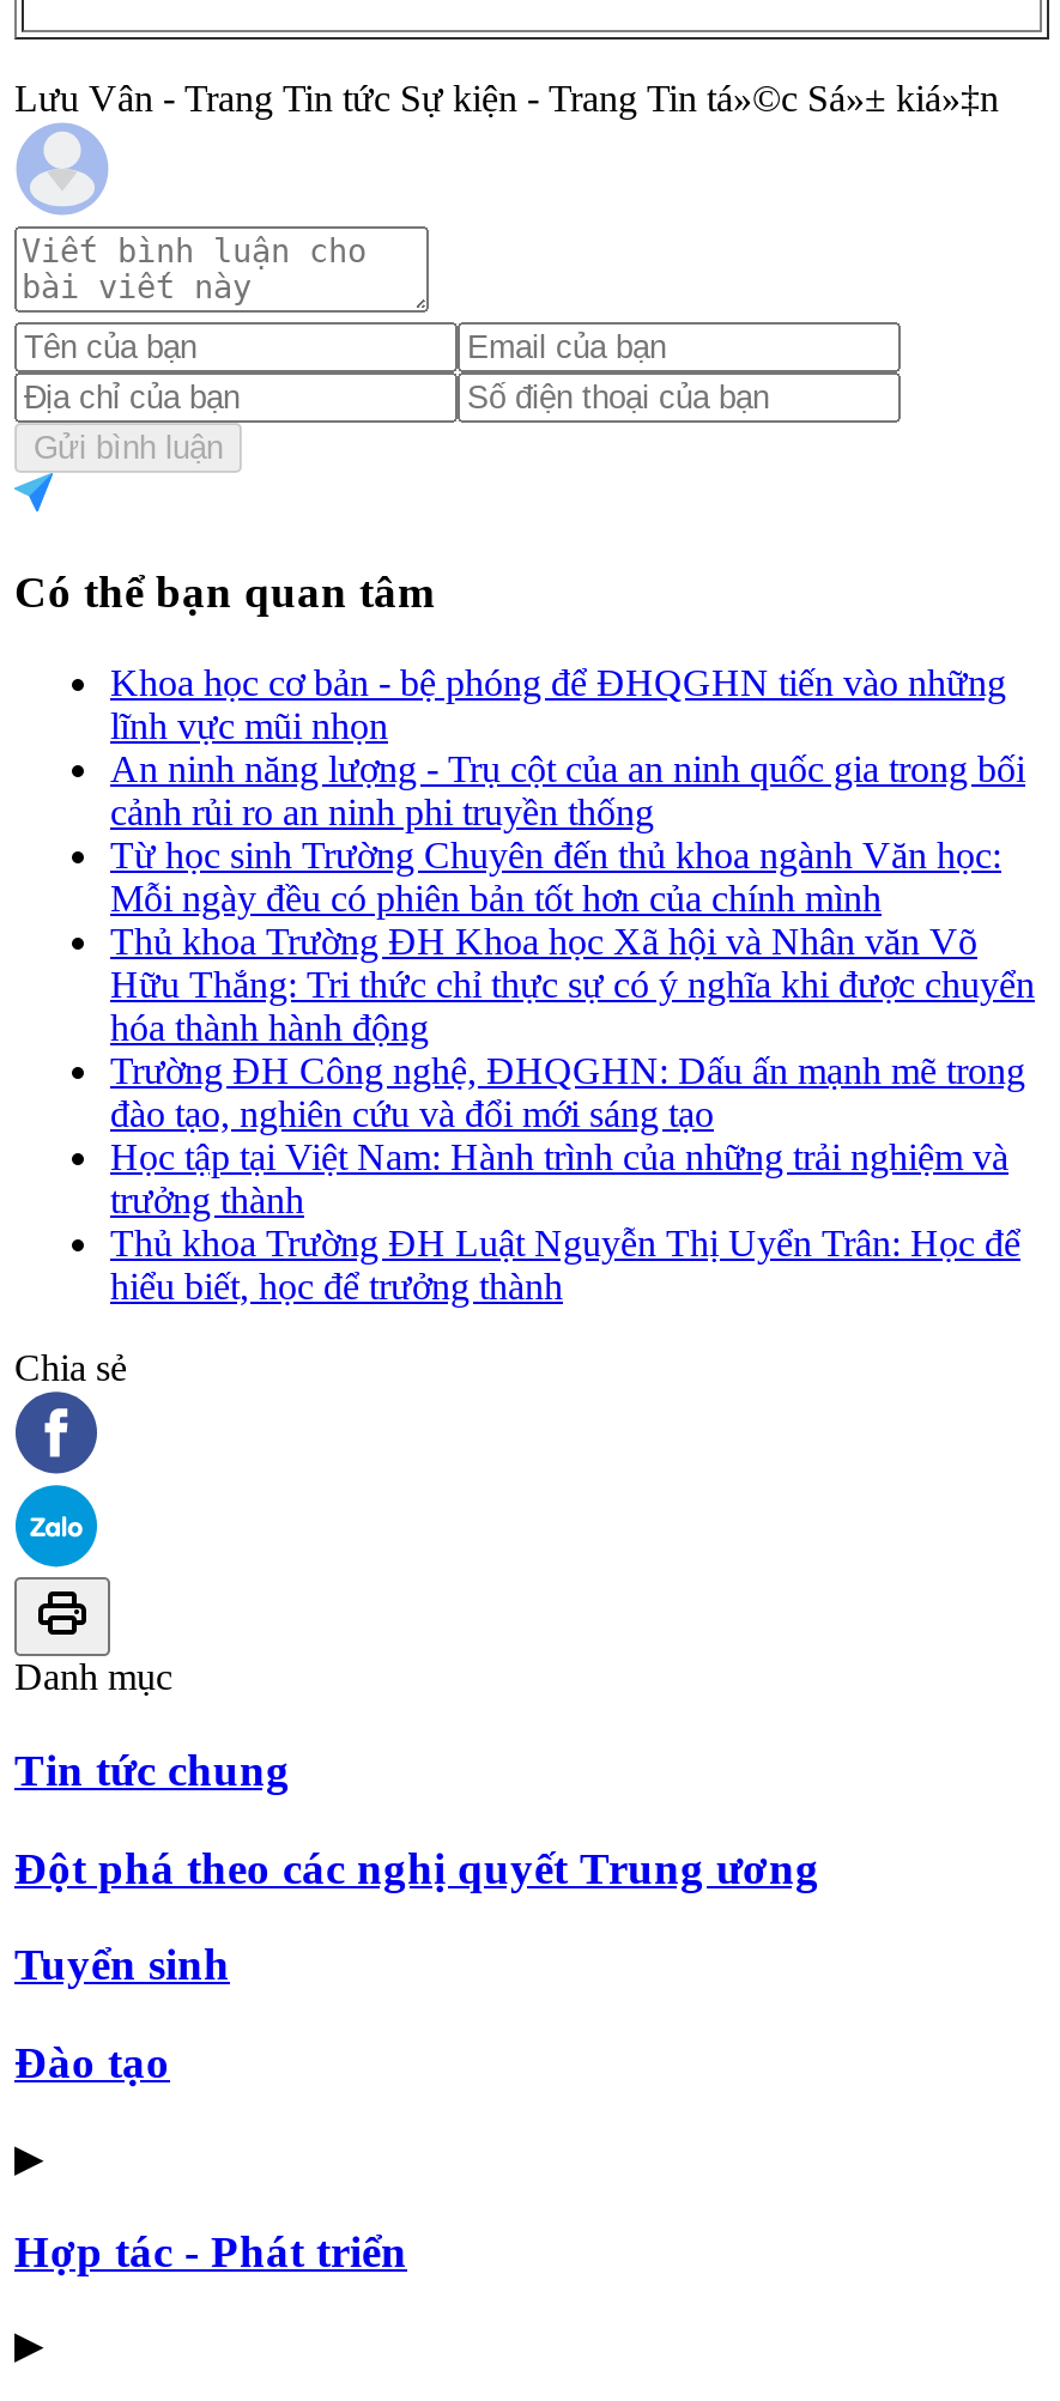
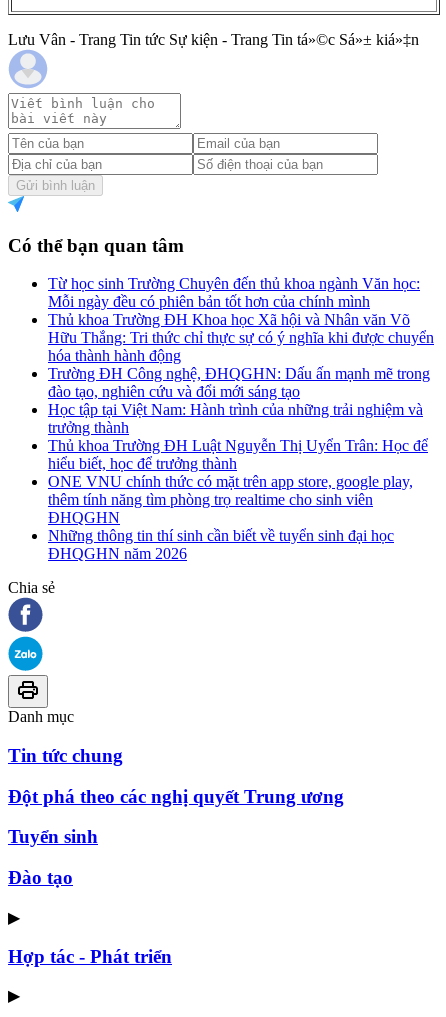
- Khoa học cơ bản - bệ phóng để ĐHQGHN tiến vào những
- lĩnh vực mũi nhọn
- An ninh năng lượng - Trụ cột của an ninh quốc gia trong bối
- cảnh rủi ro an ninh phi truyền thống

moved up: Từ học sinh Trường Chuyên đến thủ khoa ngành Văn học: | Mỗi ngày đều có phiên bản tốt hơn của chính mình | Thủ khoa Trường ĐH Khoa học Xã hội và Nhân văn Võ | ... | Thủ khoa Trường ĐH Luật Nguyễn Thị Uyển Trân: Học để | hiểu biết, học để trưởng thành

+ ONE VNU chính thức có mặt trên app store, google play,
+ thêm tính năng tìm phòng trọ realtime cho sinh viên
+ ĐHQGHN
+ Những thông tin thí sinh cần biết về tuyển sinh đại học
+ ĐHQGHN năm 2026
